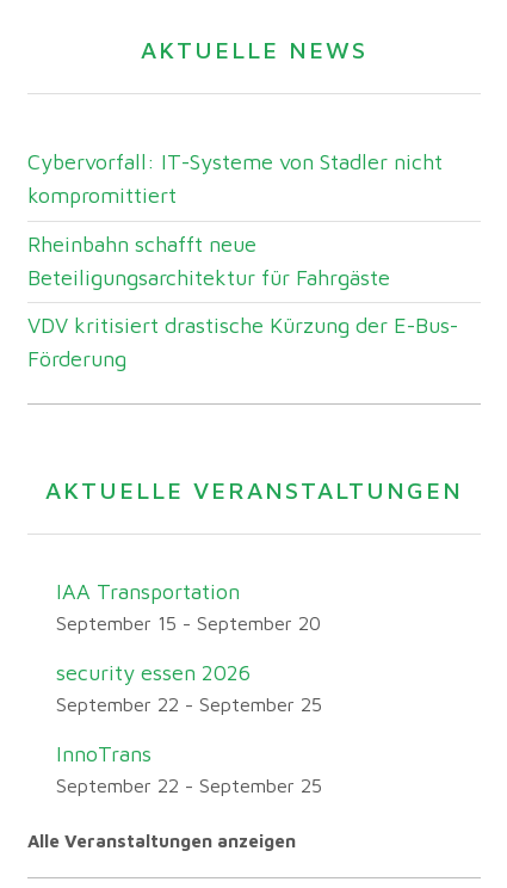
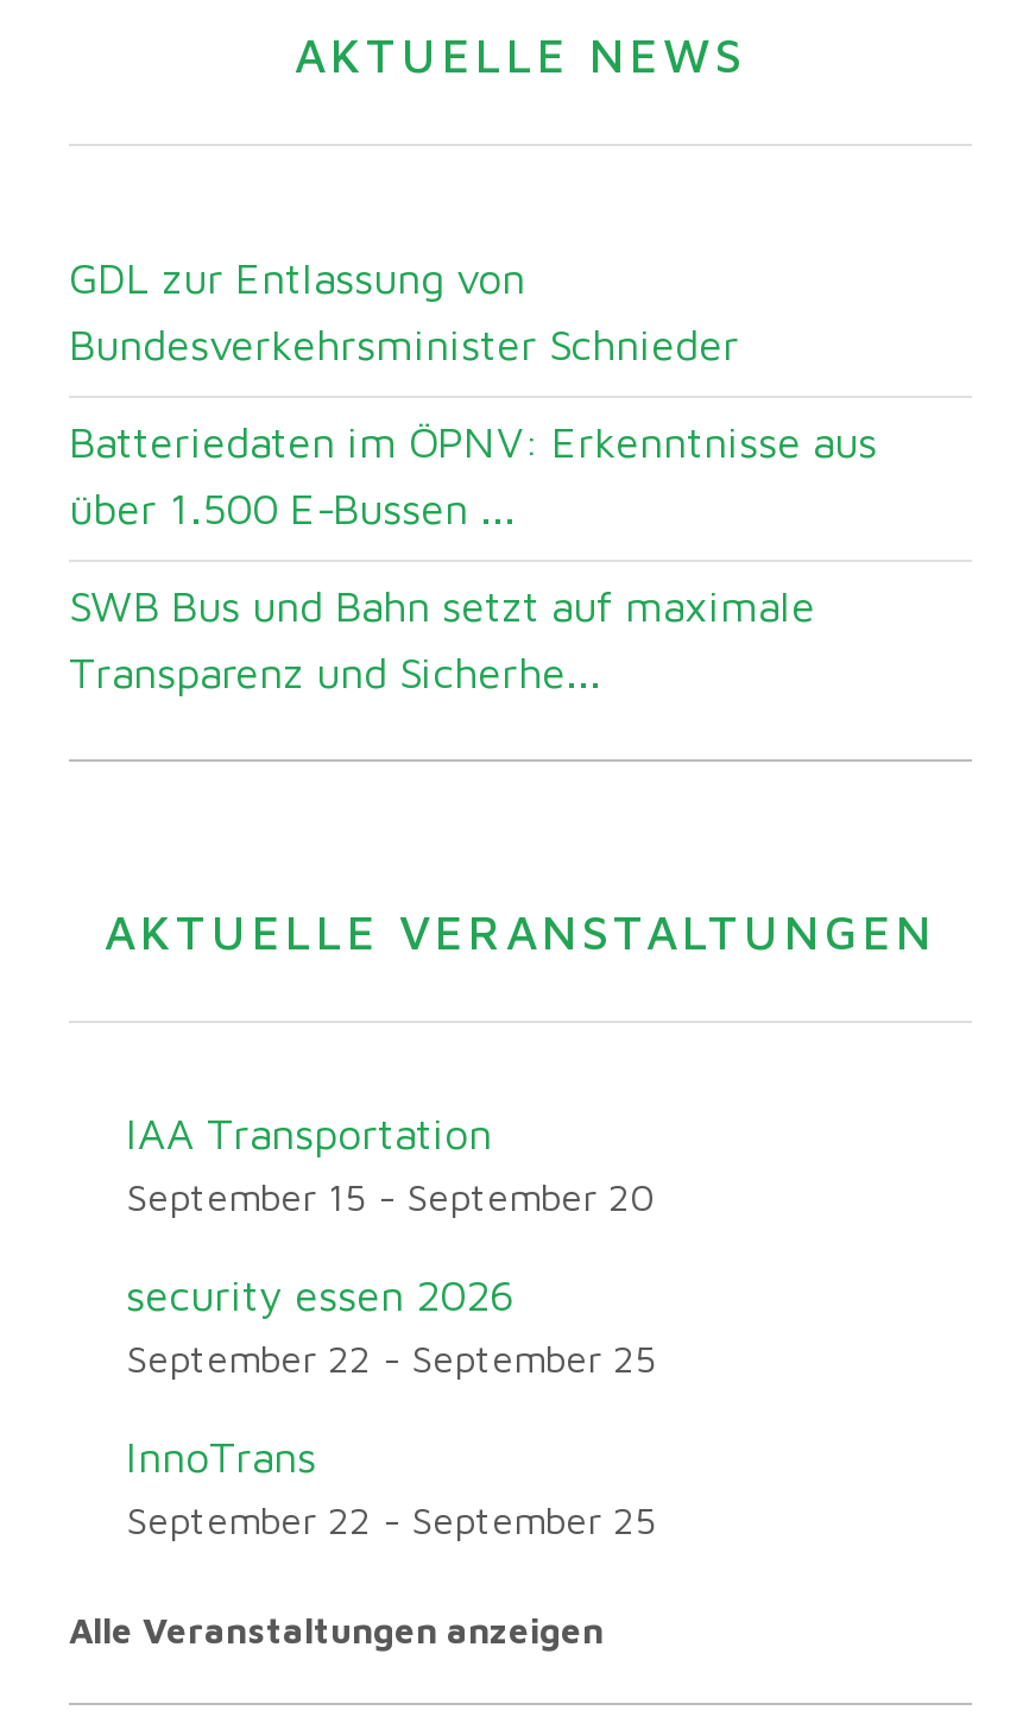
- Cybervorfall: IT-Systeme von Stadler nicht
- kompromittiert
+ GDL zur Entlassung von
+ Bundesverkehrsminister Schnieder

- Rheinbahn schafft neue
- Beteiligungsarchitektur für Fahrgäste
+ Batteriedaten im ÖPNV: Erkenntnisse aus
+ über 1.500 E-Bussen ...

- VDV kritisiert drastische Kürzung der E-Bus-
- Förderung
+ SWB Bus und Bahn setzt auf maximale
+ Transparenz und Sicherhe...
